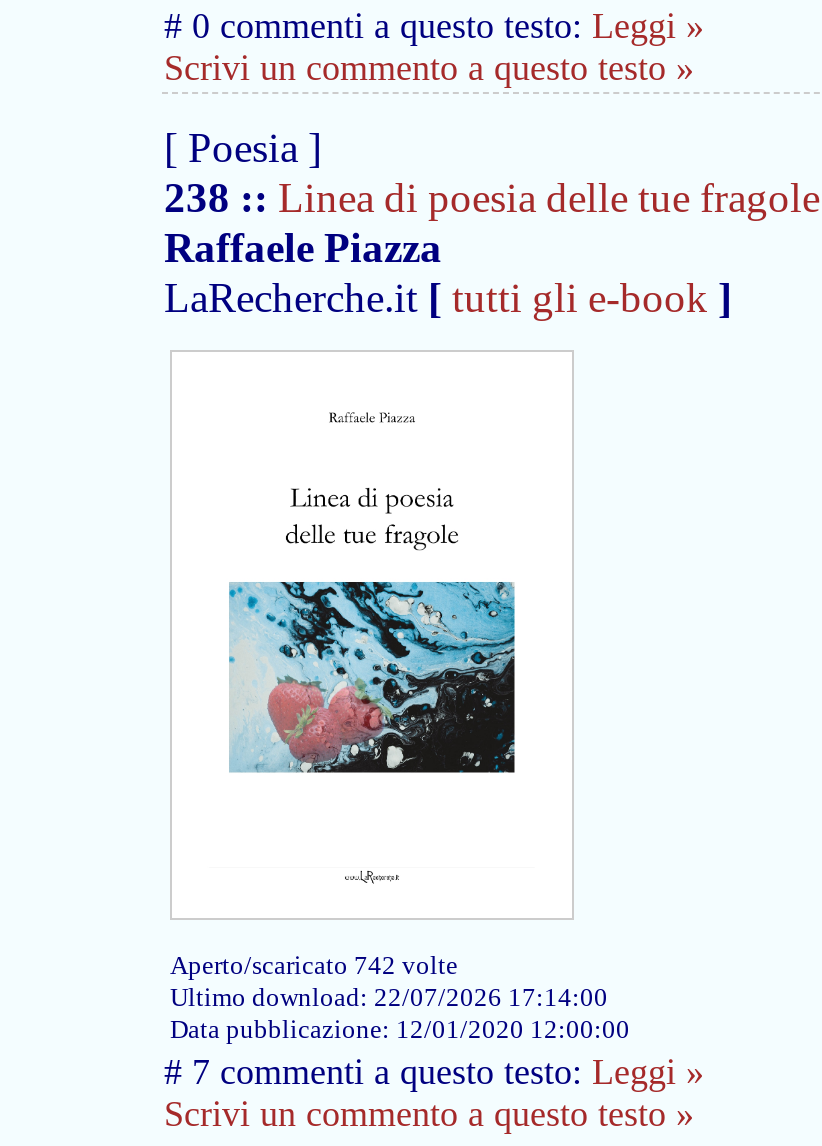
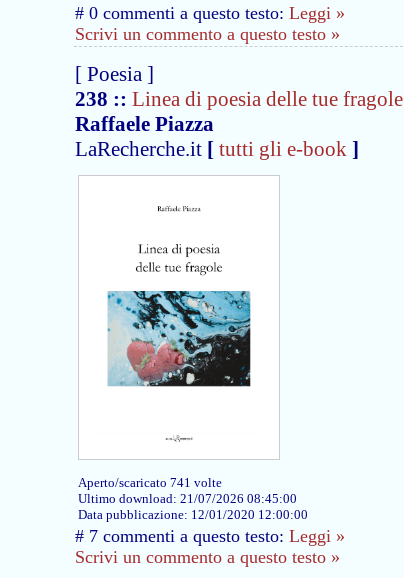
- Aperto/scaricato 742 volte
+ Aperto/scaricato 741 volte

- Ultimo download: 22/07/2026 17:14:00
+ Ultimo download: 21/07/2026 08:45:00
